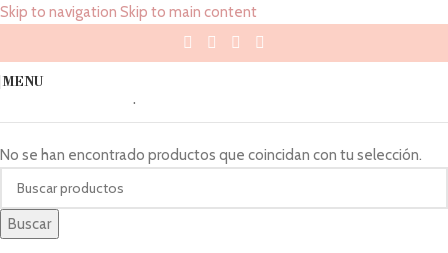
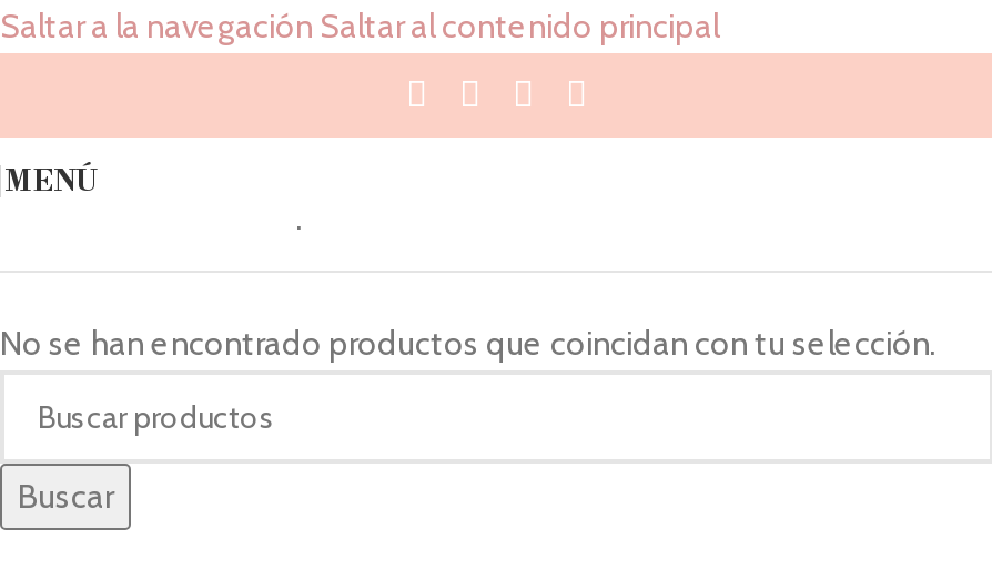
- Skip to navigation Skip to main content
+ Saltar a la navegación Saltar al contenido principal

- MENU
+ MENÚ
